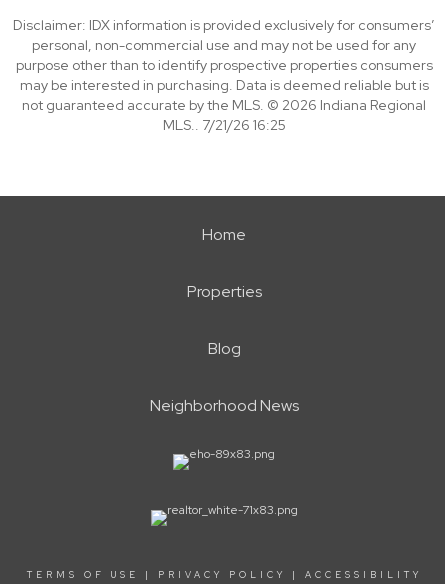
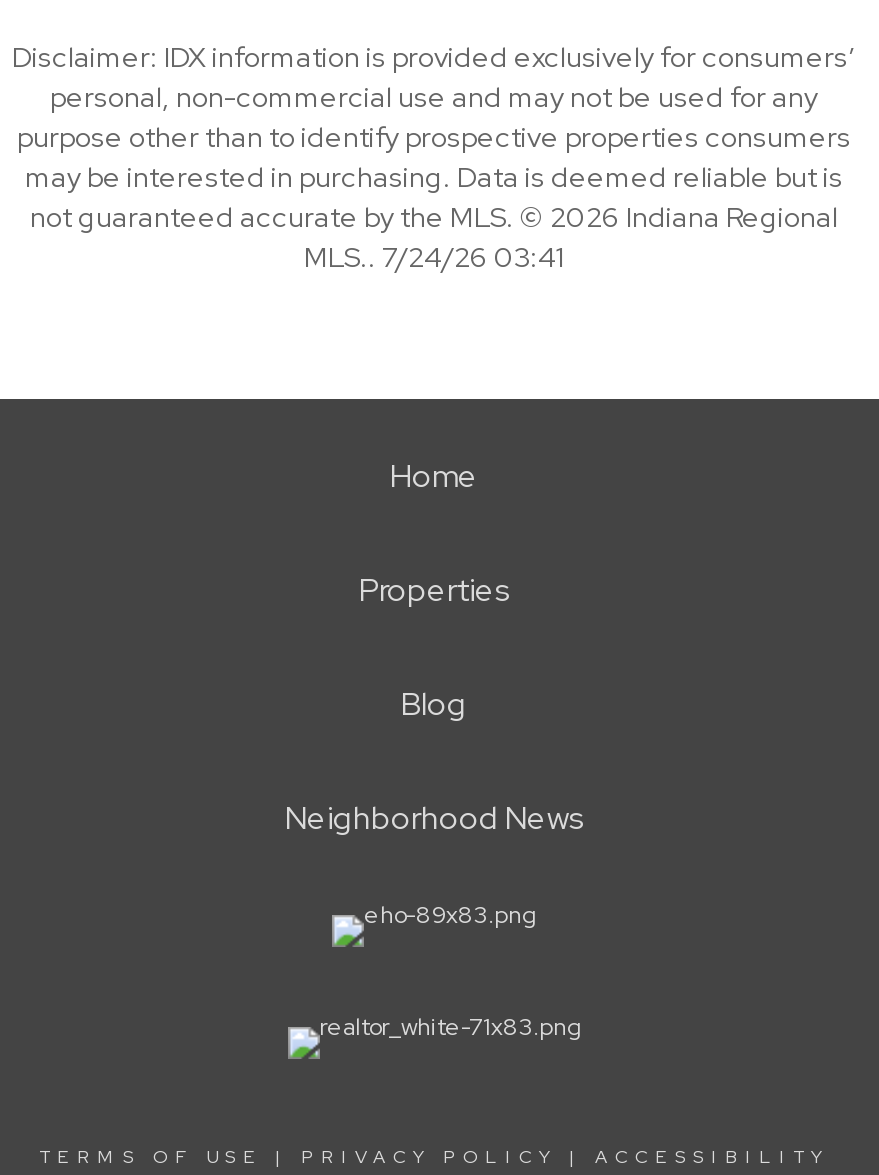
- MLS.. 7/21/26 16:25
+ MLS.. 7/24/26 03:41
